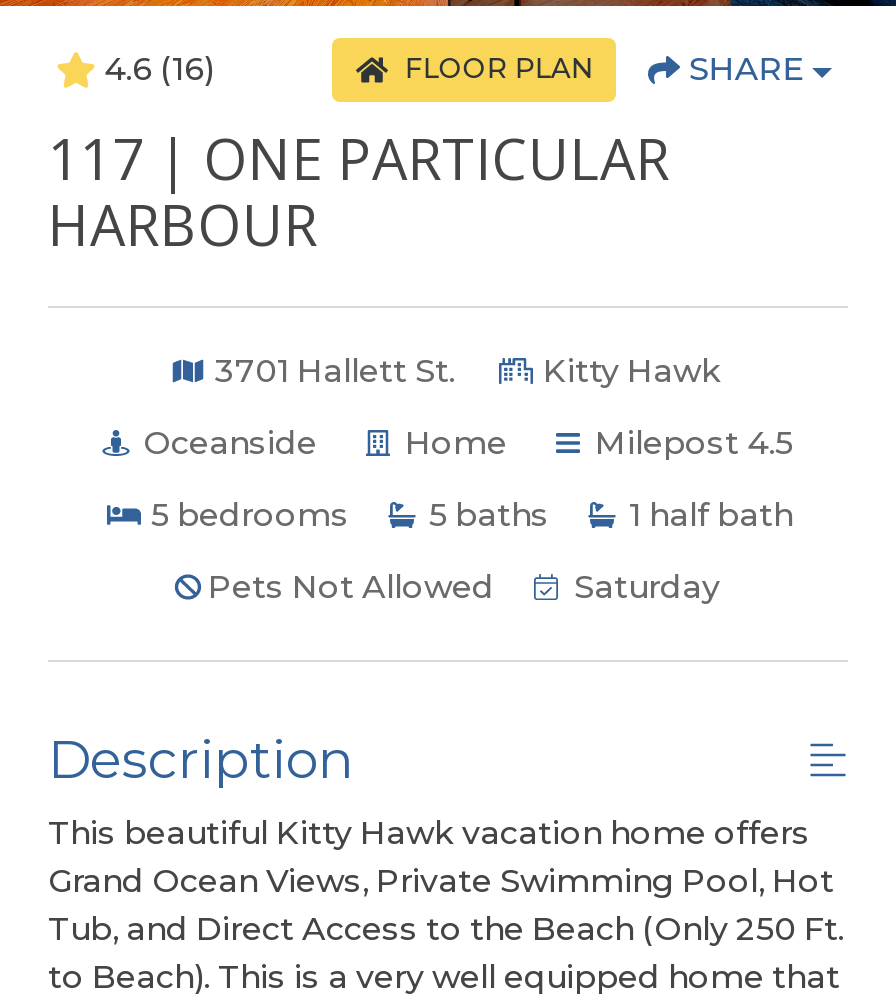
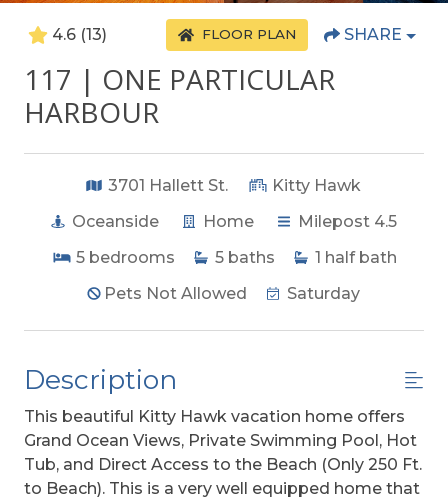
- 4.6 (16)
+ 4.6 (13)
